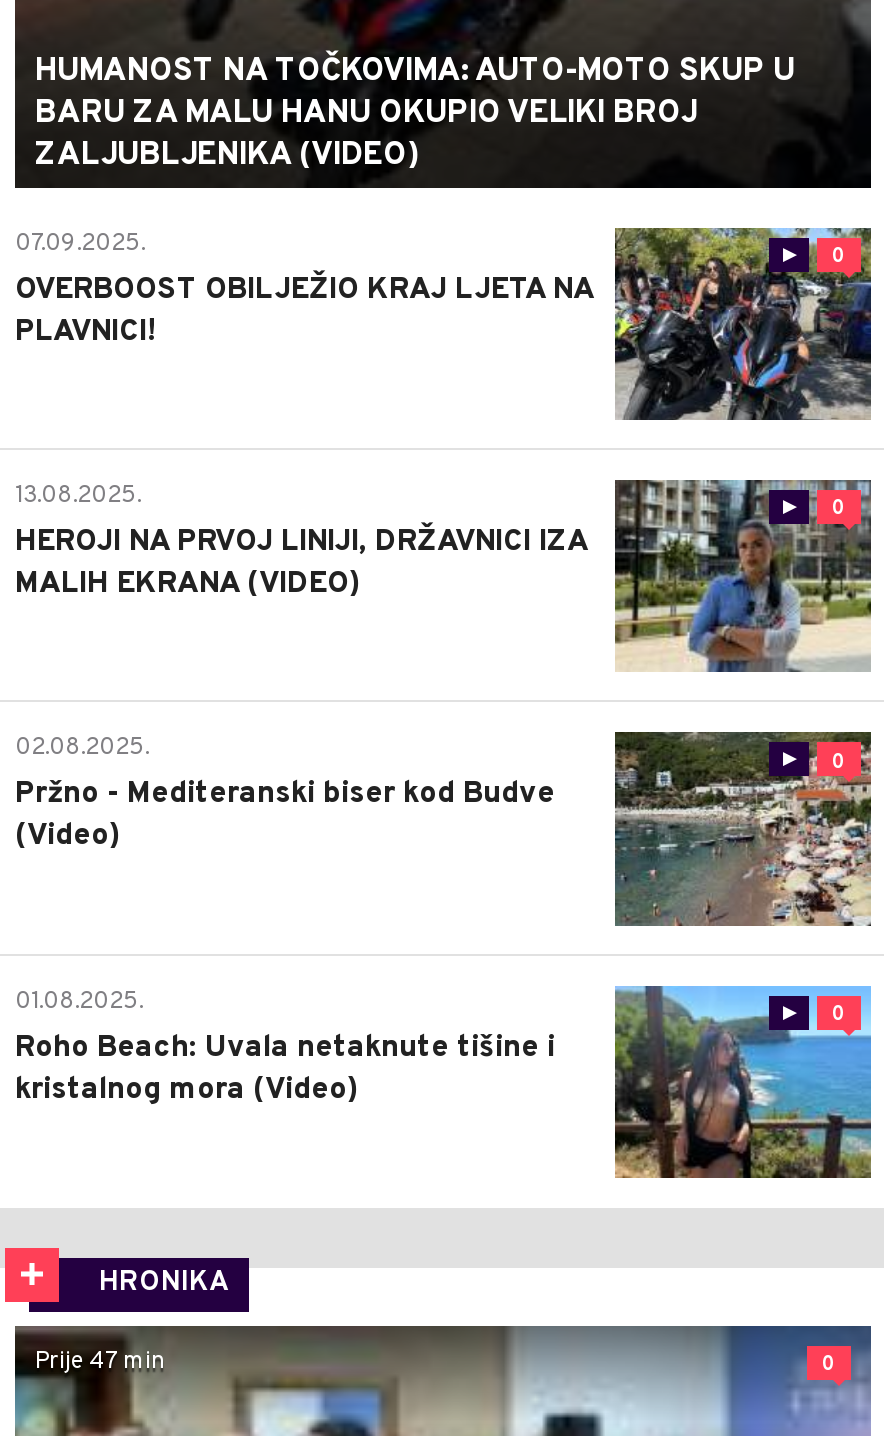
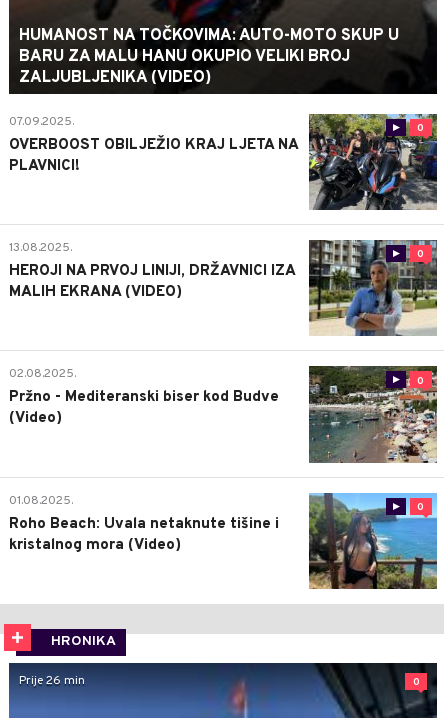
- Prije 47 min
+ Prije 26 min
